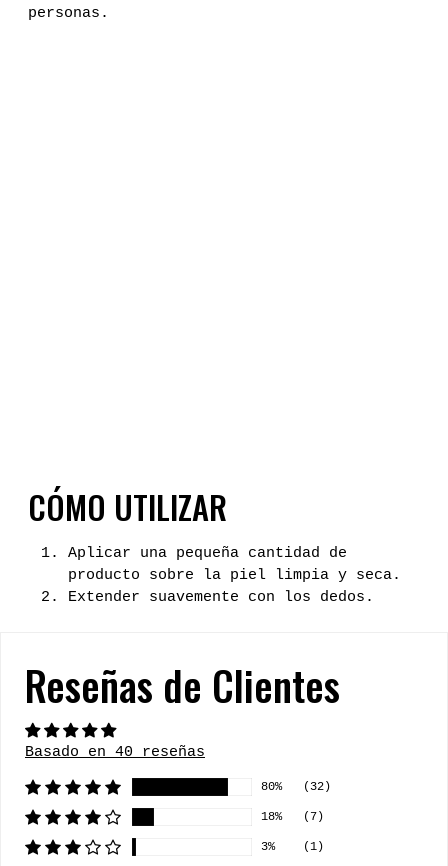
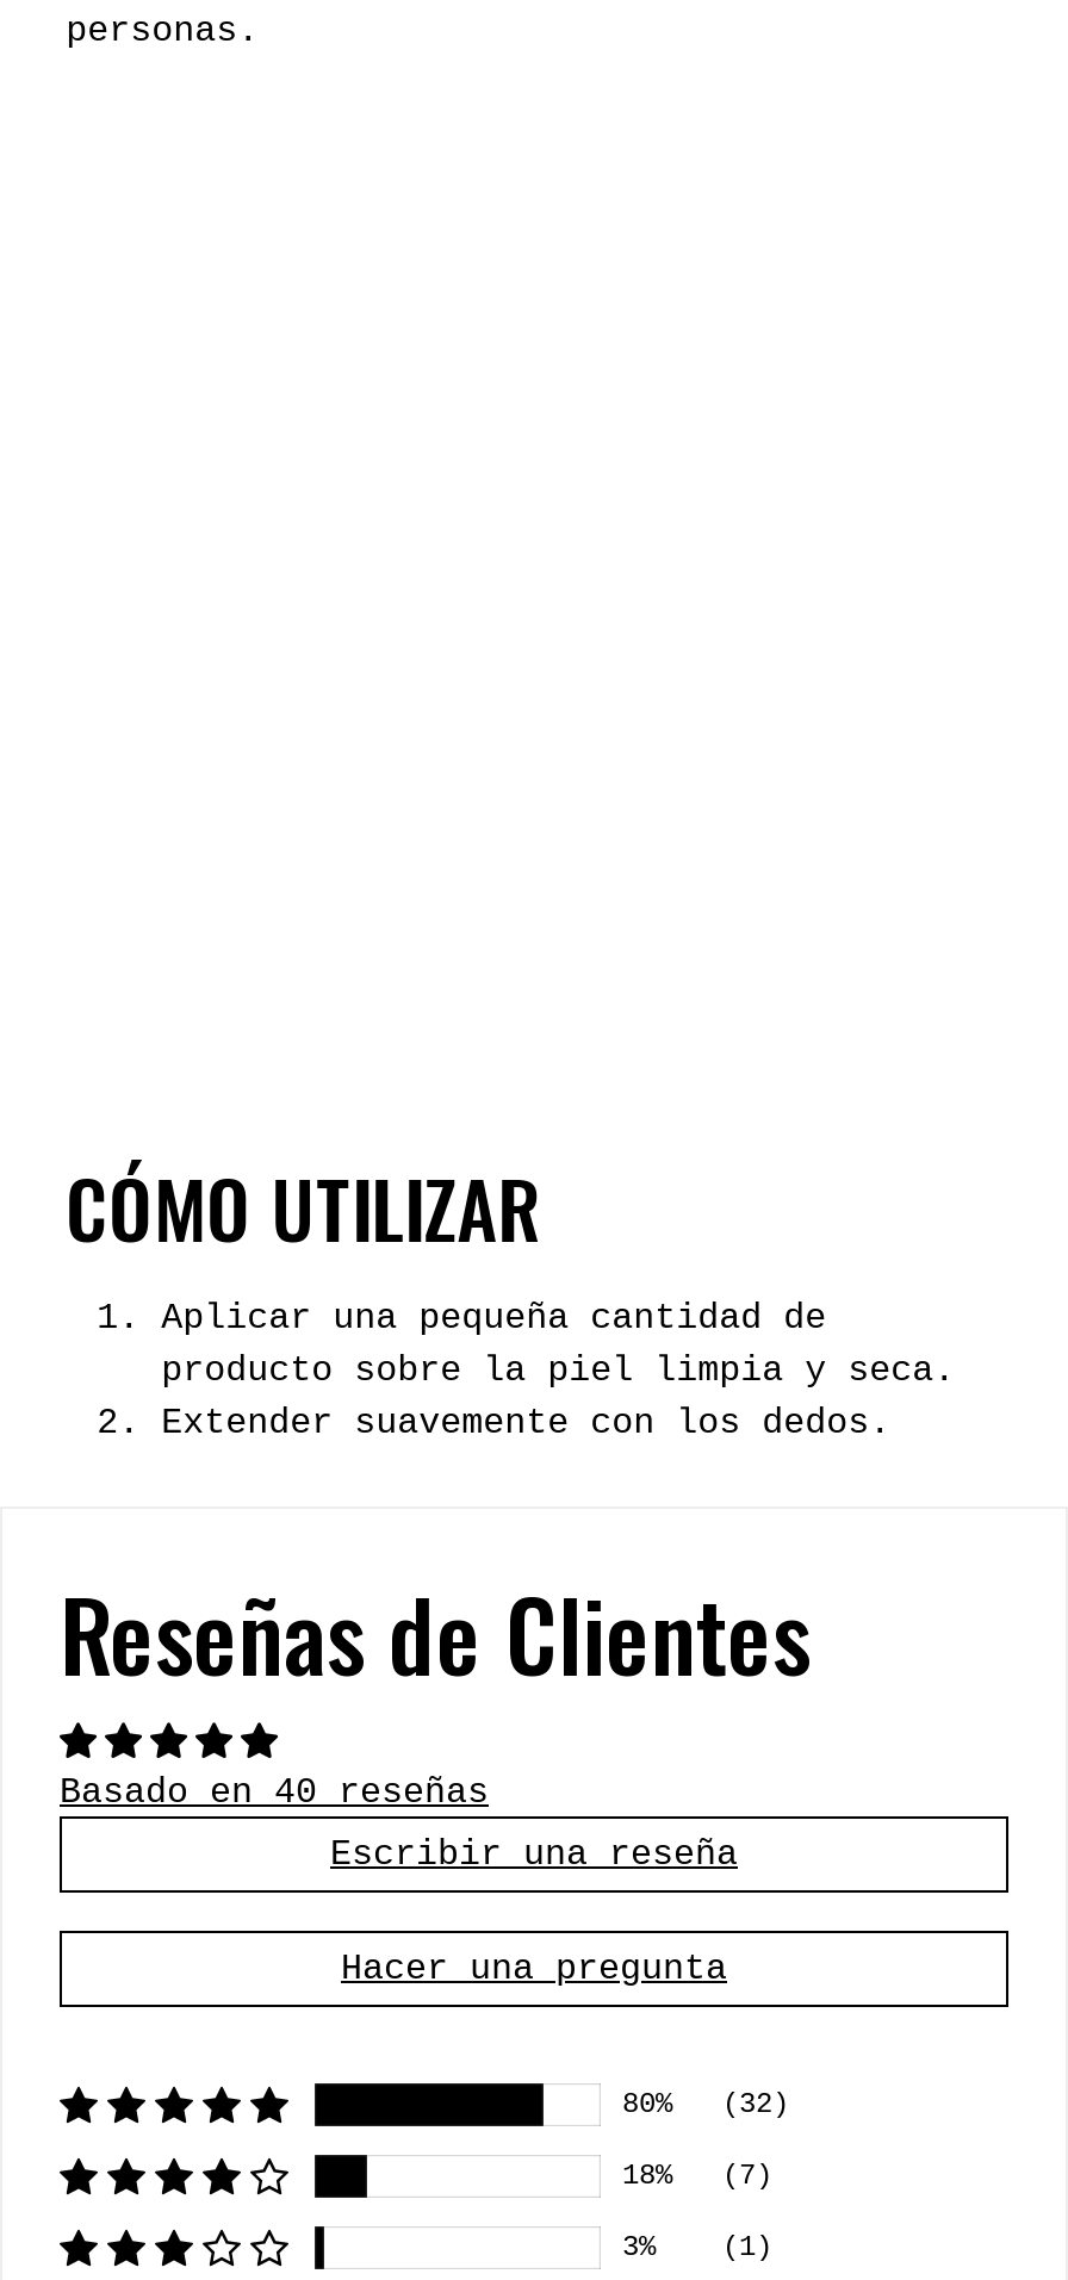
+ Escribir una reseña
+ Hacer una pregunta
